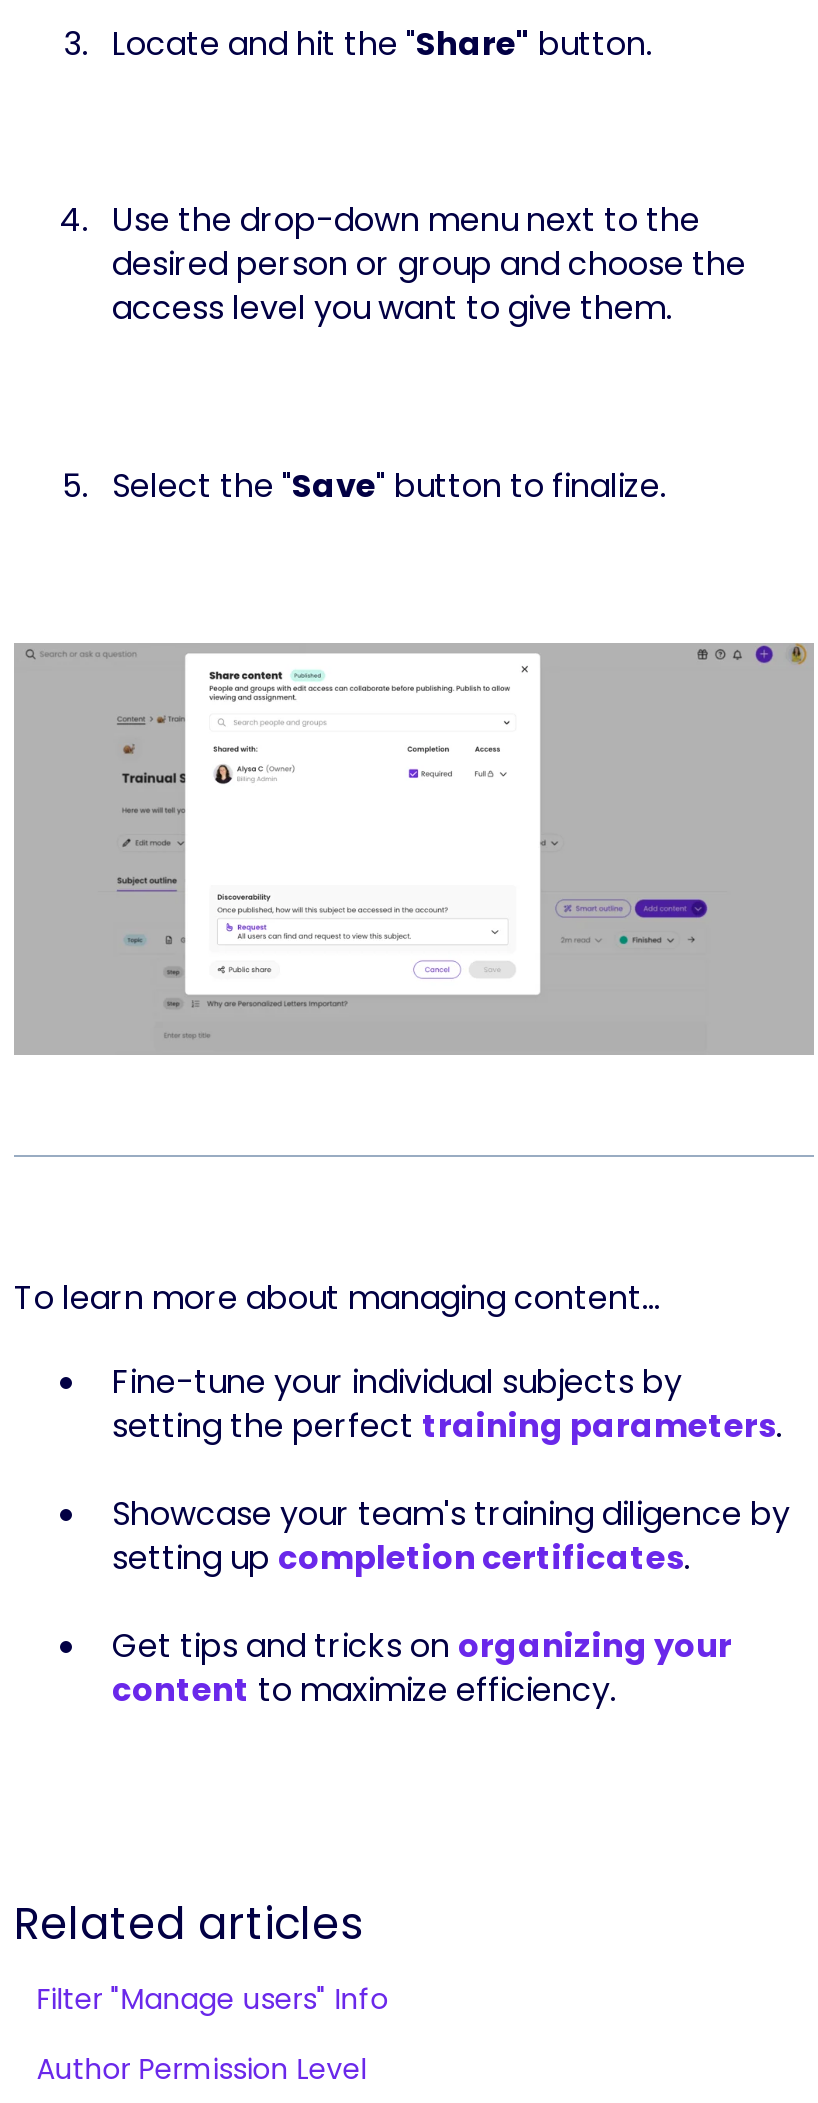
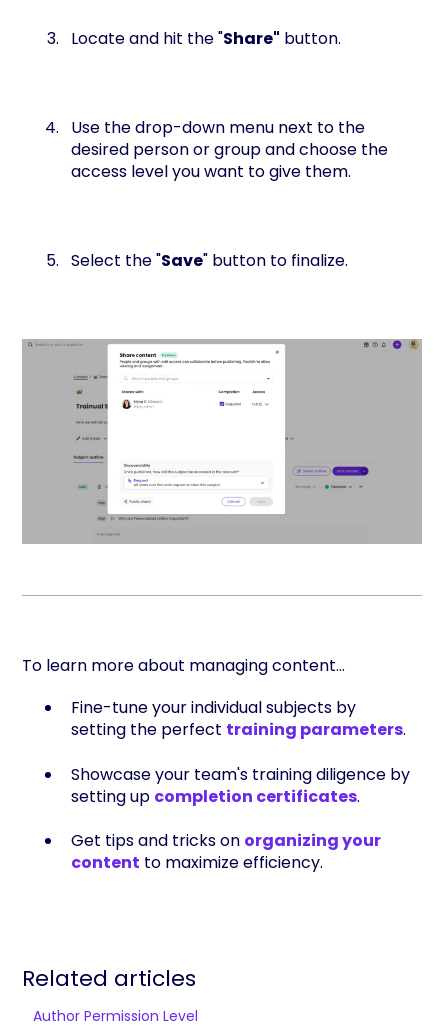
- Filter "Manage users" Info
